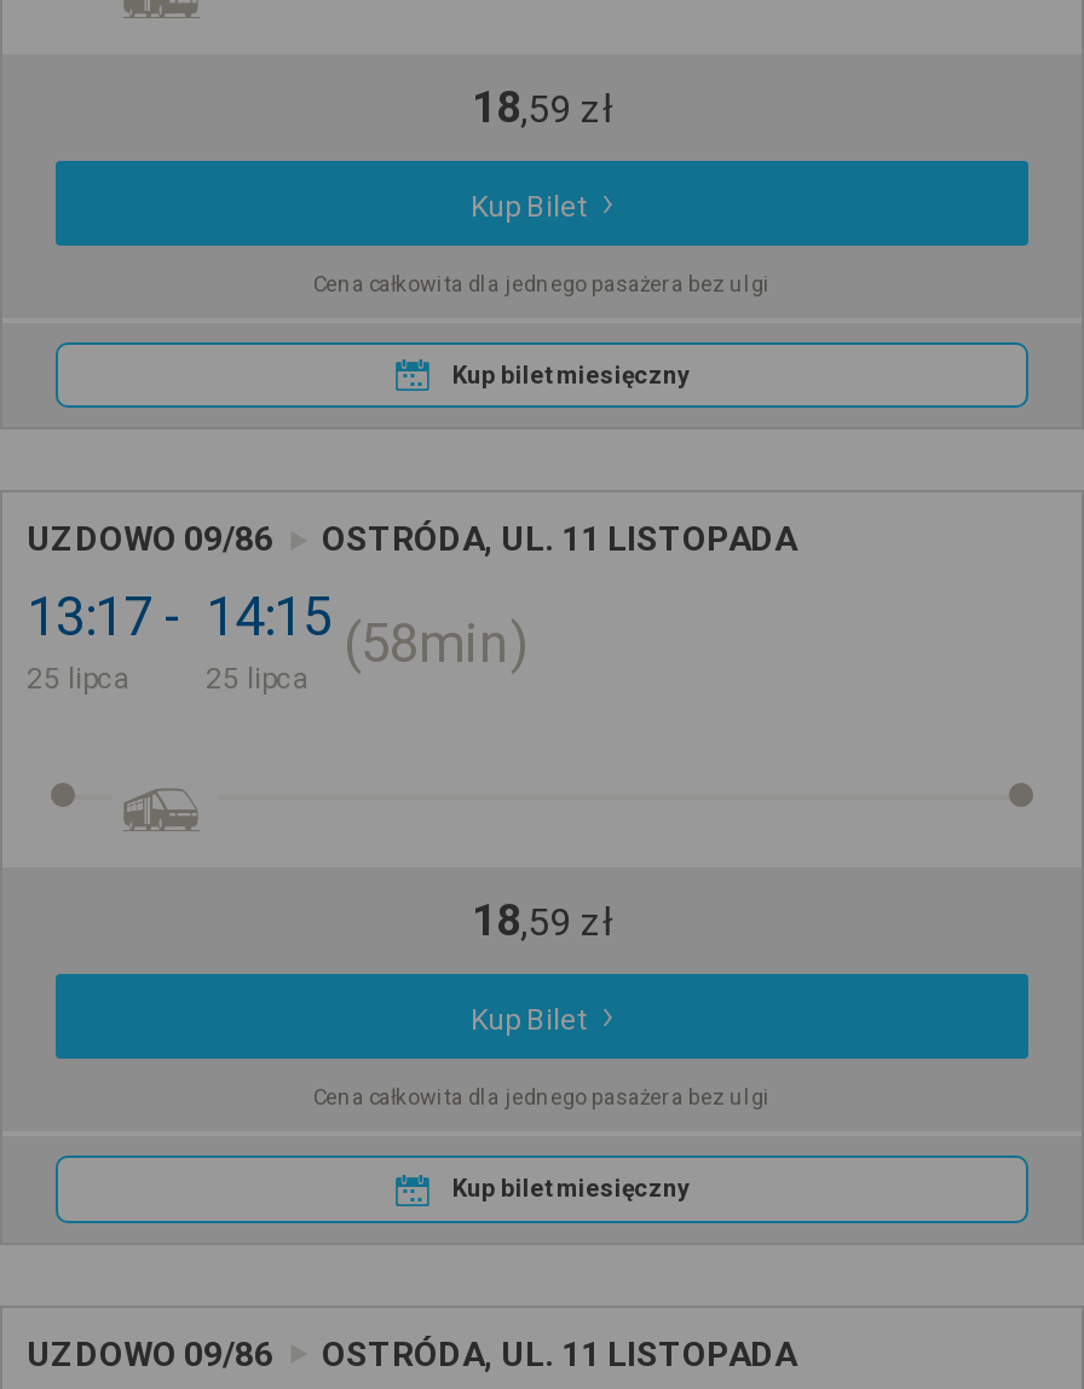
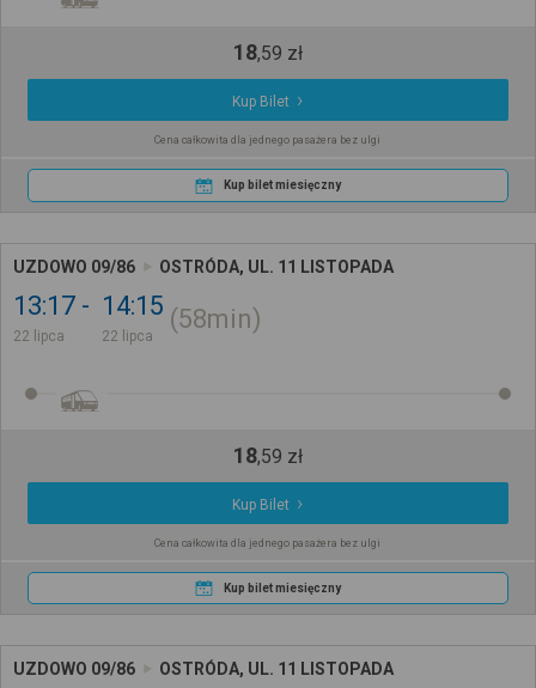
- 25 lipca
+ 22 lipca

- 25 lipca
+ 22 lipca
